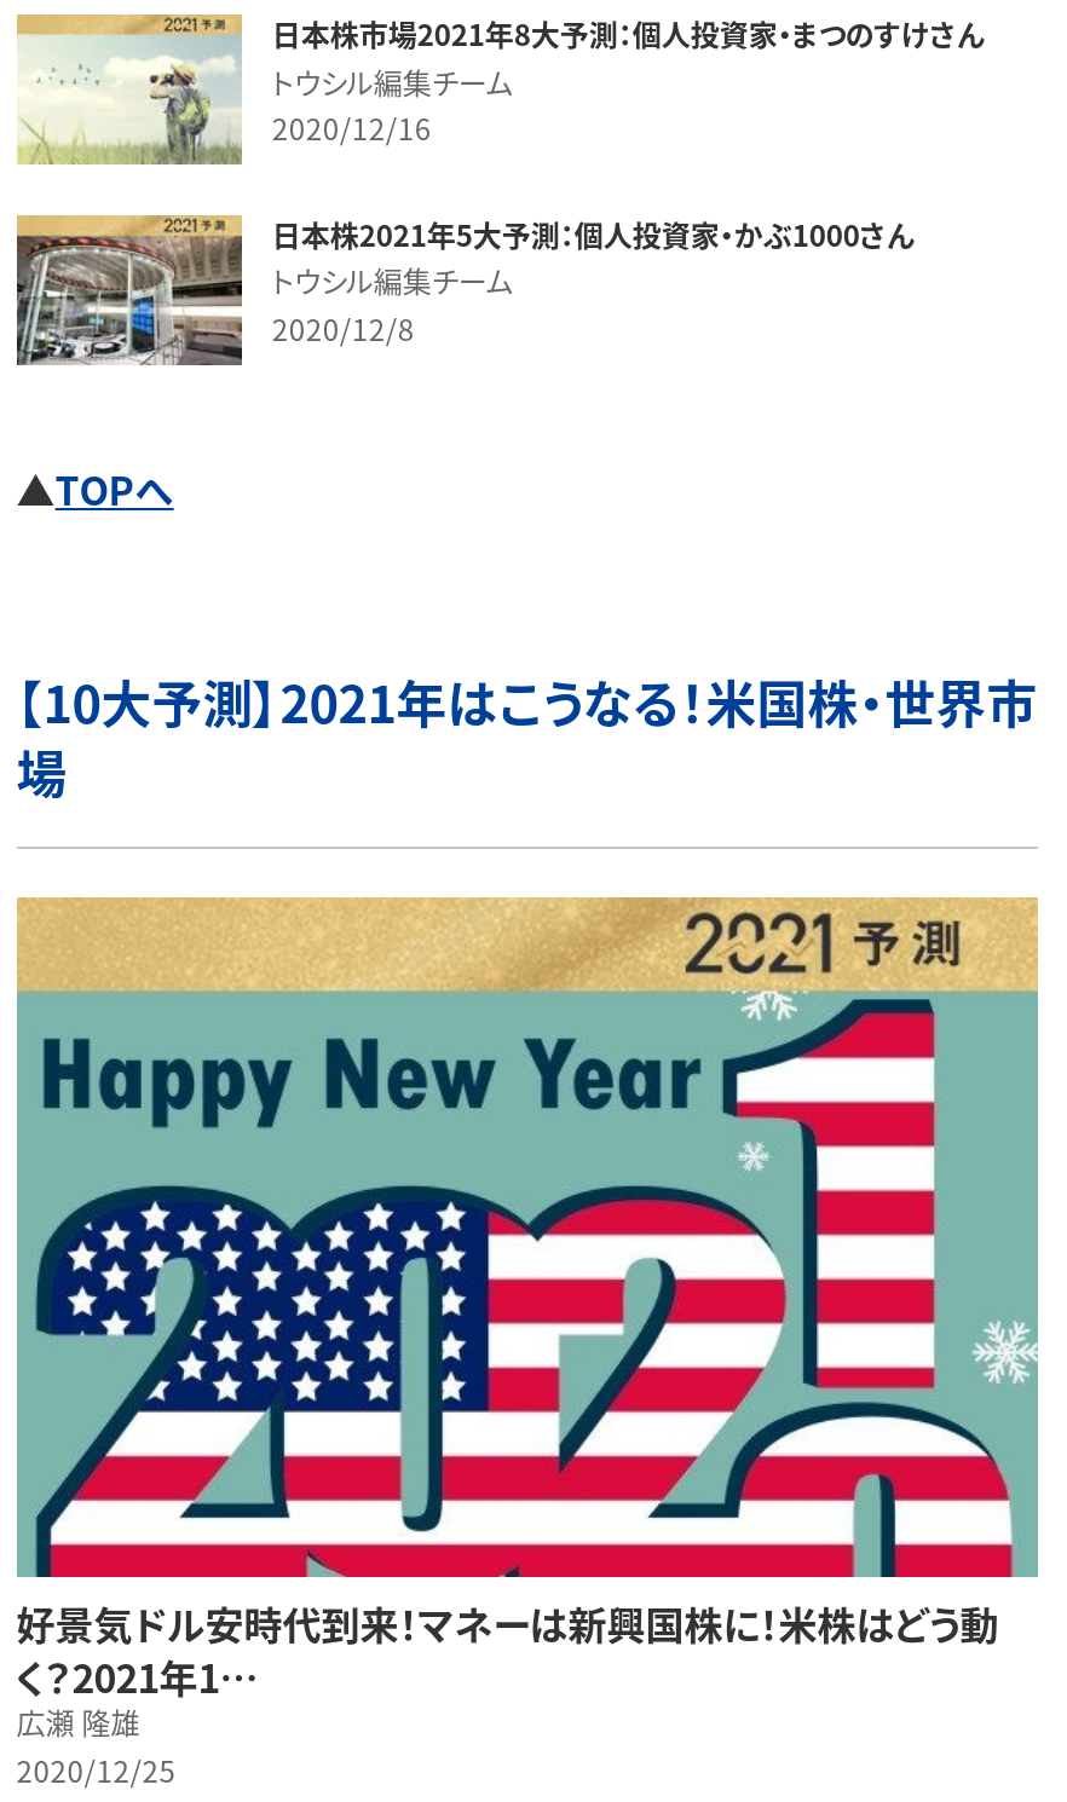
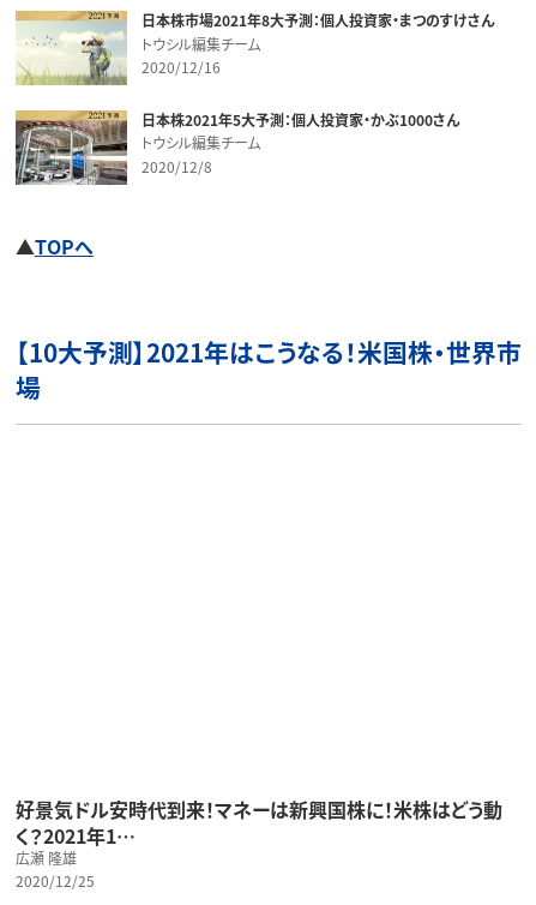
- [image]
